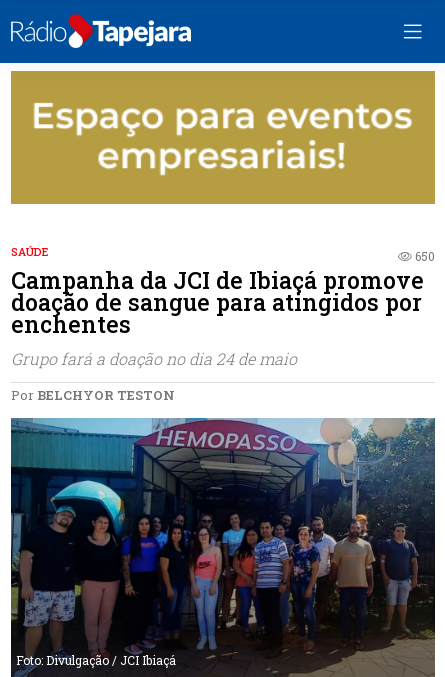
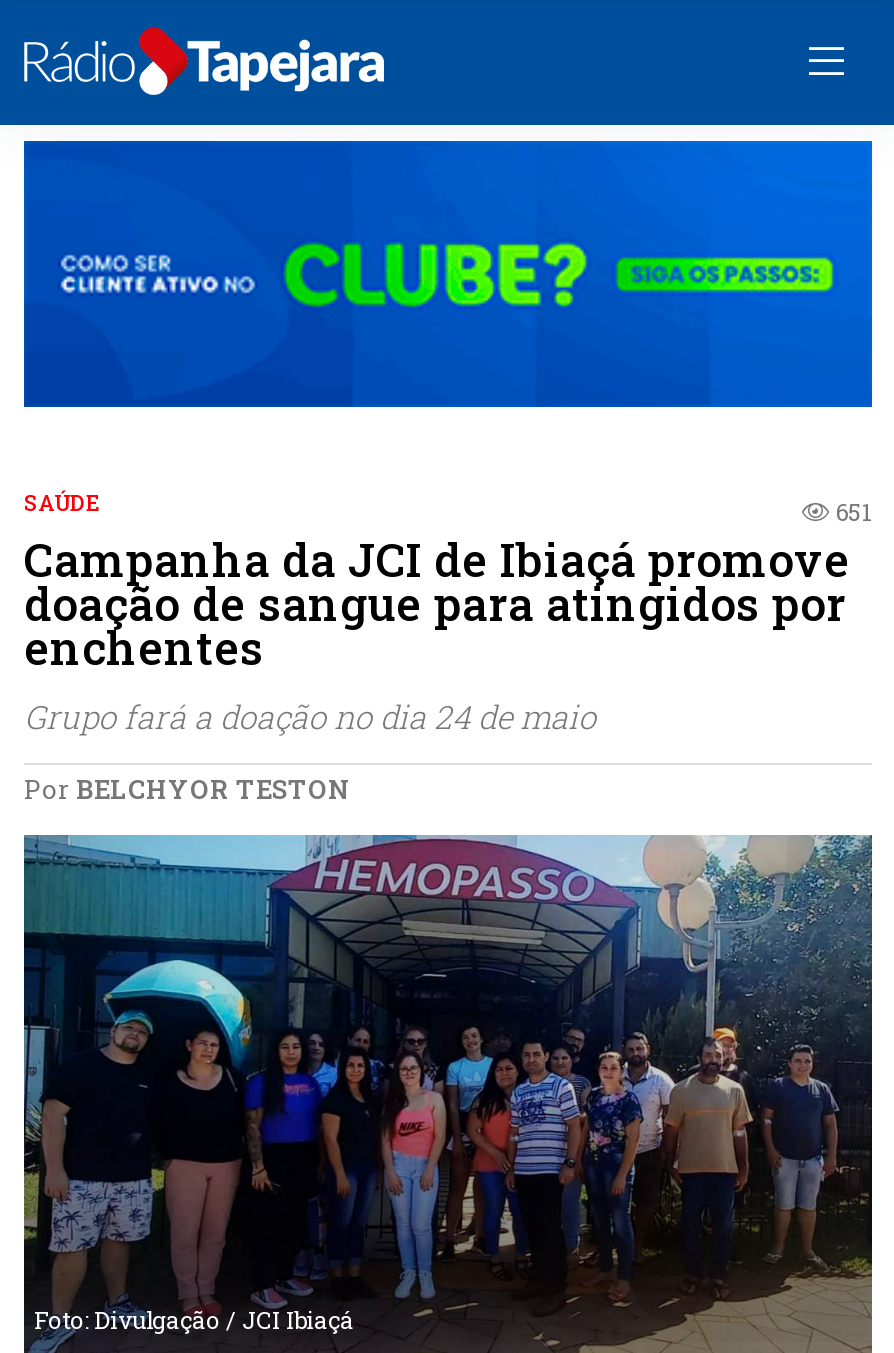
- [image]
+ [image]

- 650
+ 651
